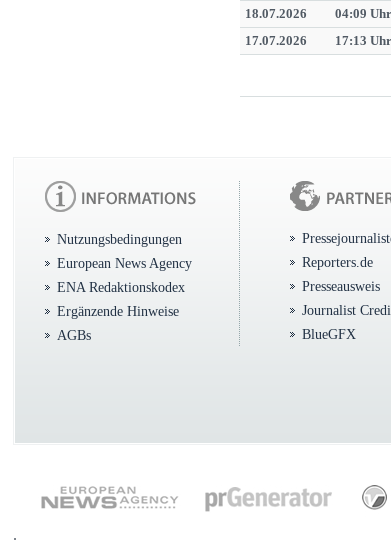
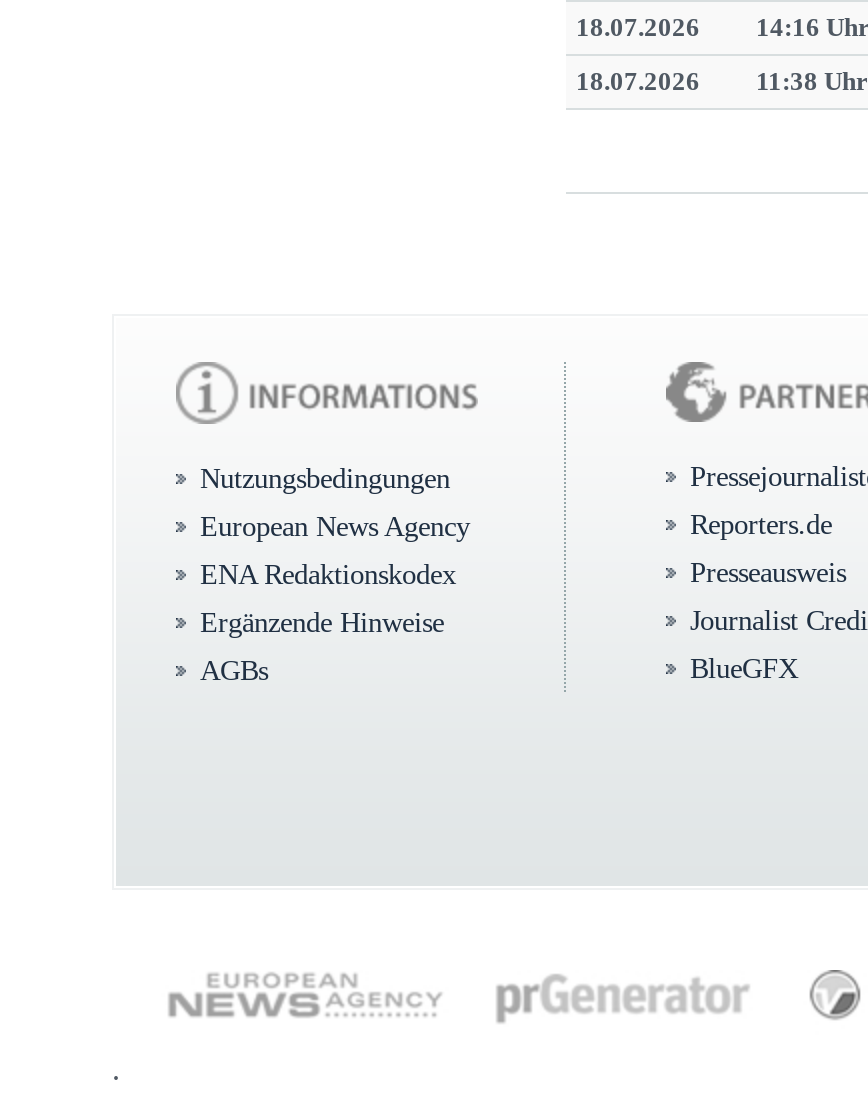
- 18.07.2026 04:09 Uhr
+ 18.07.2026 14:16 Uhr

- 17.07.2026
+ 18.07.2026

- 17:13 Uhr
+ 11:38 Uhr
